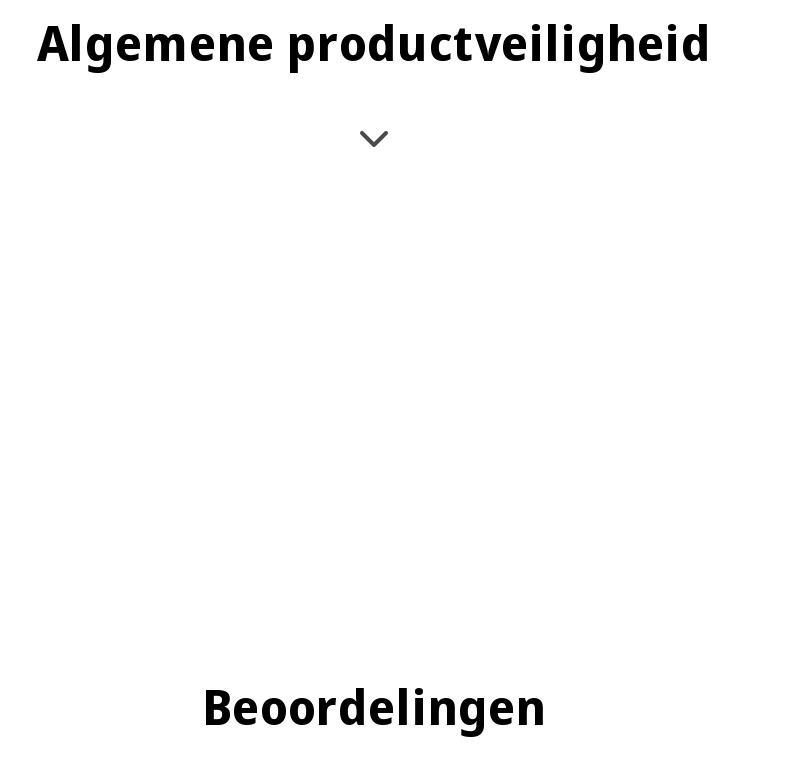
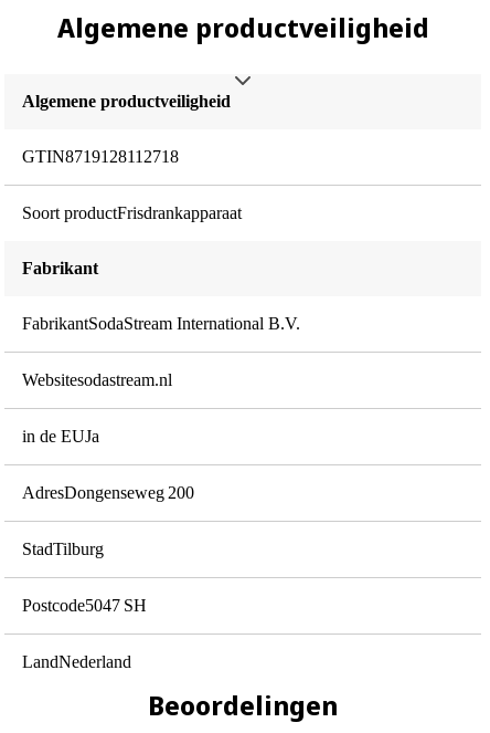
+ Algemene productveiligheid
+ GTIN8719128112718
+ Soort productFrisdrankapparaat
+ Fabrikant
+ FabrikantSodaStream International B.V.
+ Websitesodastream.nl
+ in de EU Ja
+ AdresDongenseweg 200
+ StadTilburg
+ Postcode5047 SH
+ LandNederland
